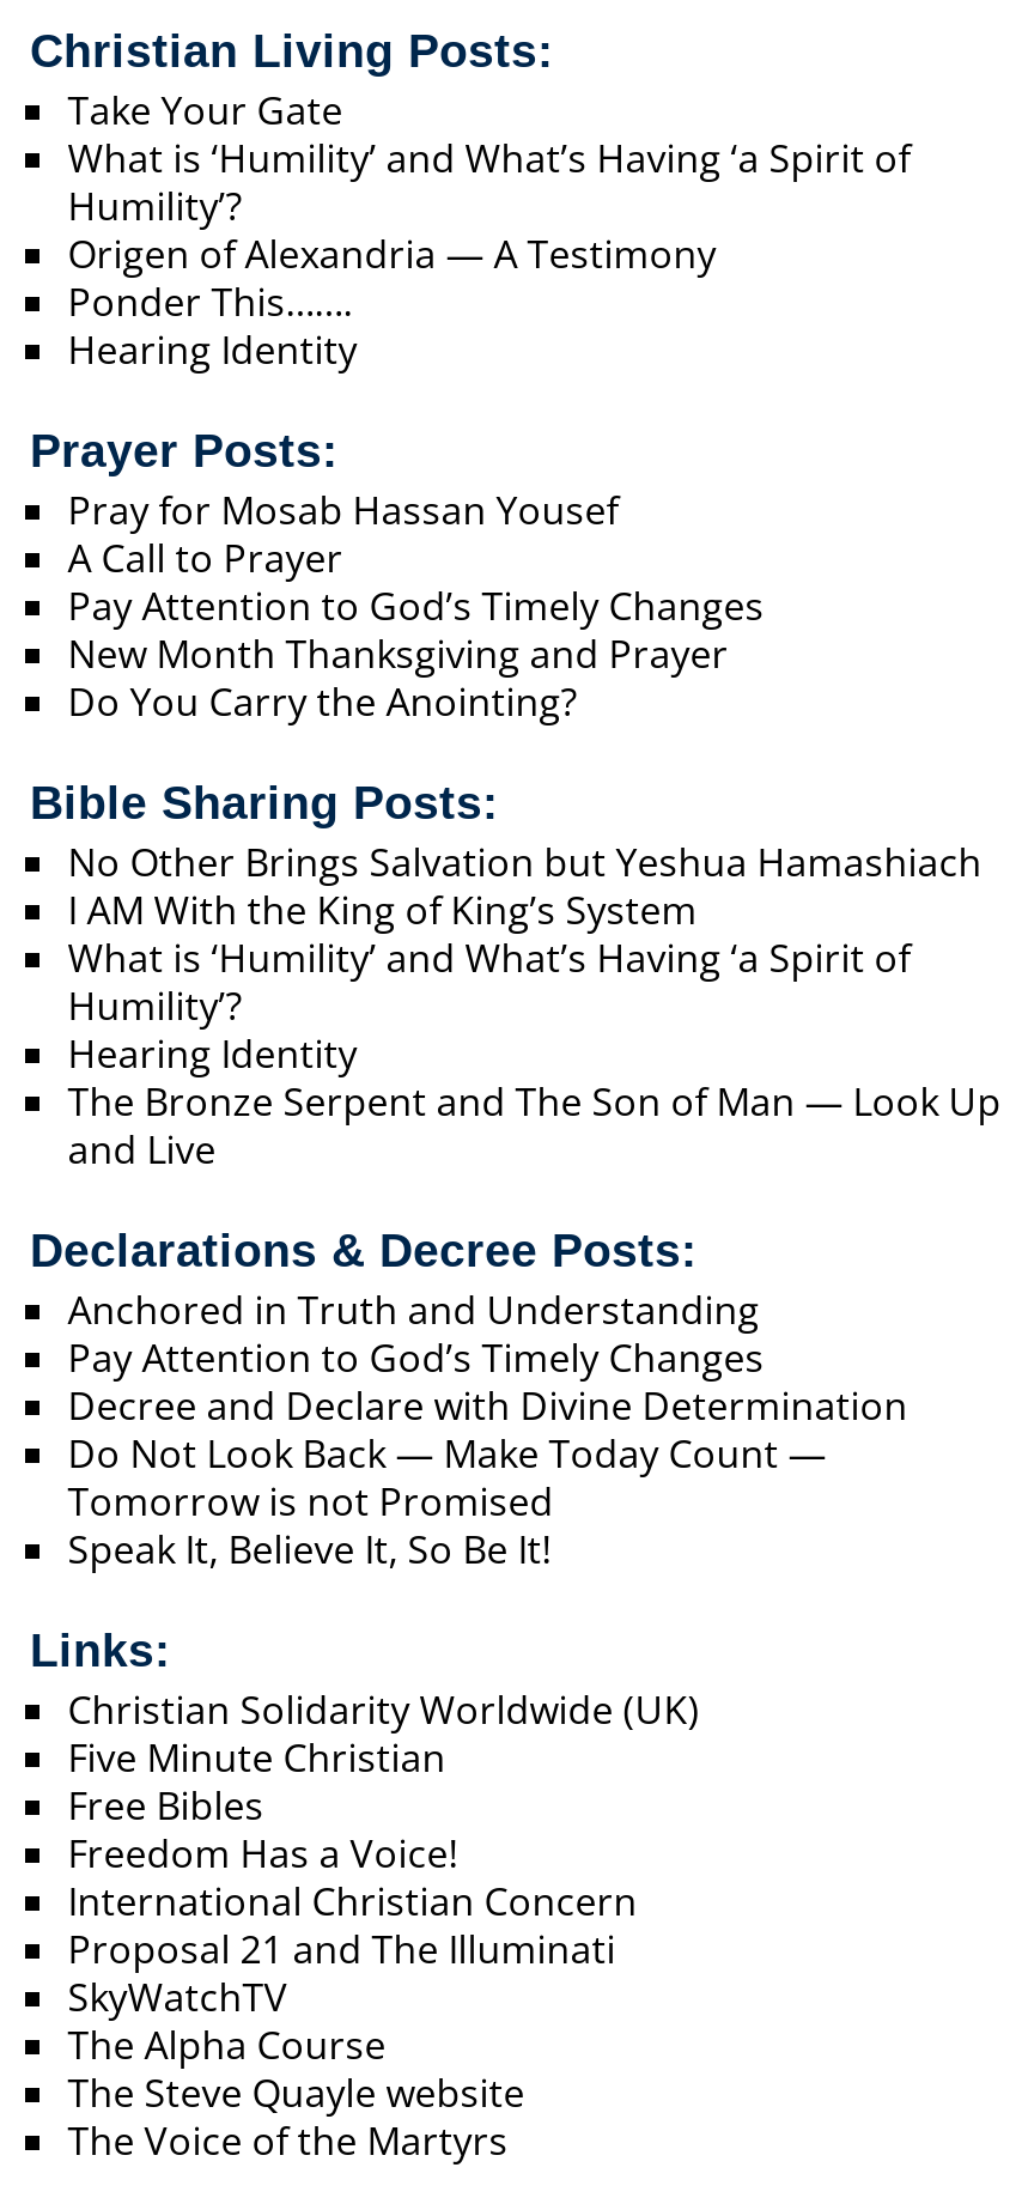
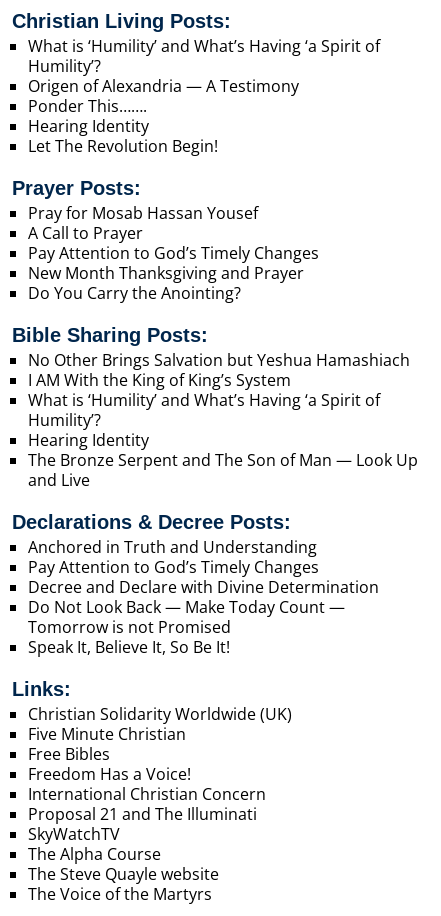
- Take Your Gate

moved up: What is ‘Humility’ and What’s Having ‘a Spirit of | Humility’? | Origen of Alexandria — A Testimony | Ponder This……. | Hearing Identity

+ Let The Revolution Begin!
